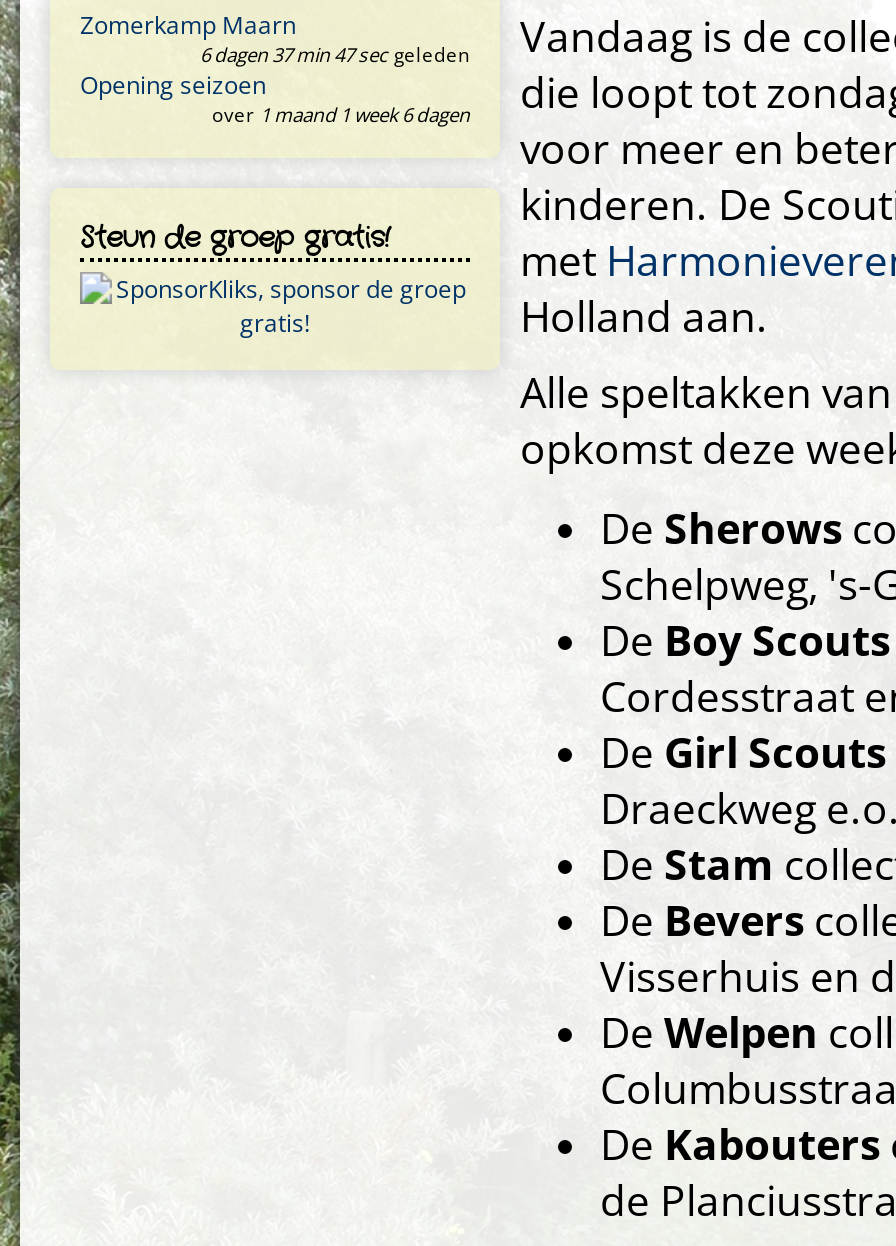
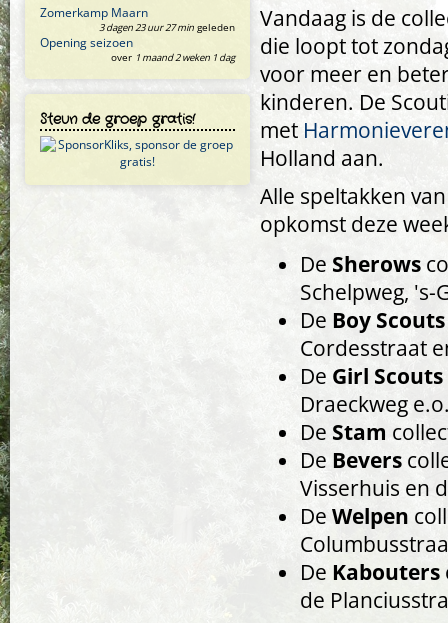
- 6 dagen 37 min 47 sec geleden
+ 3 dagen 23 uur 27 min geleden

- over 1 maand 1 week 6 dagen
+ over 1 maand 2 weken 1 dag
